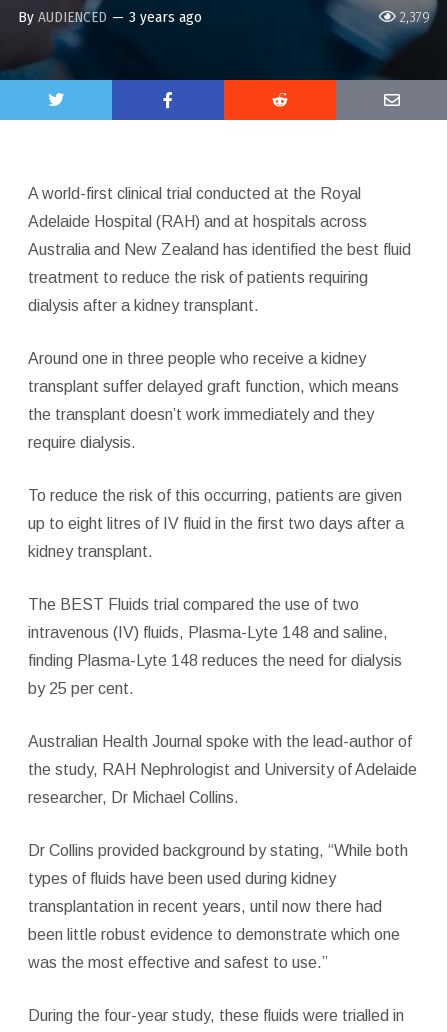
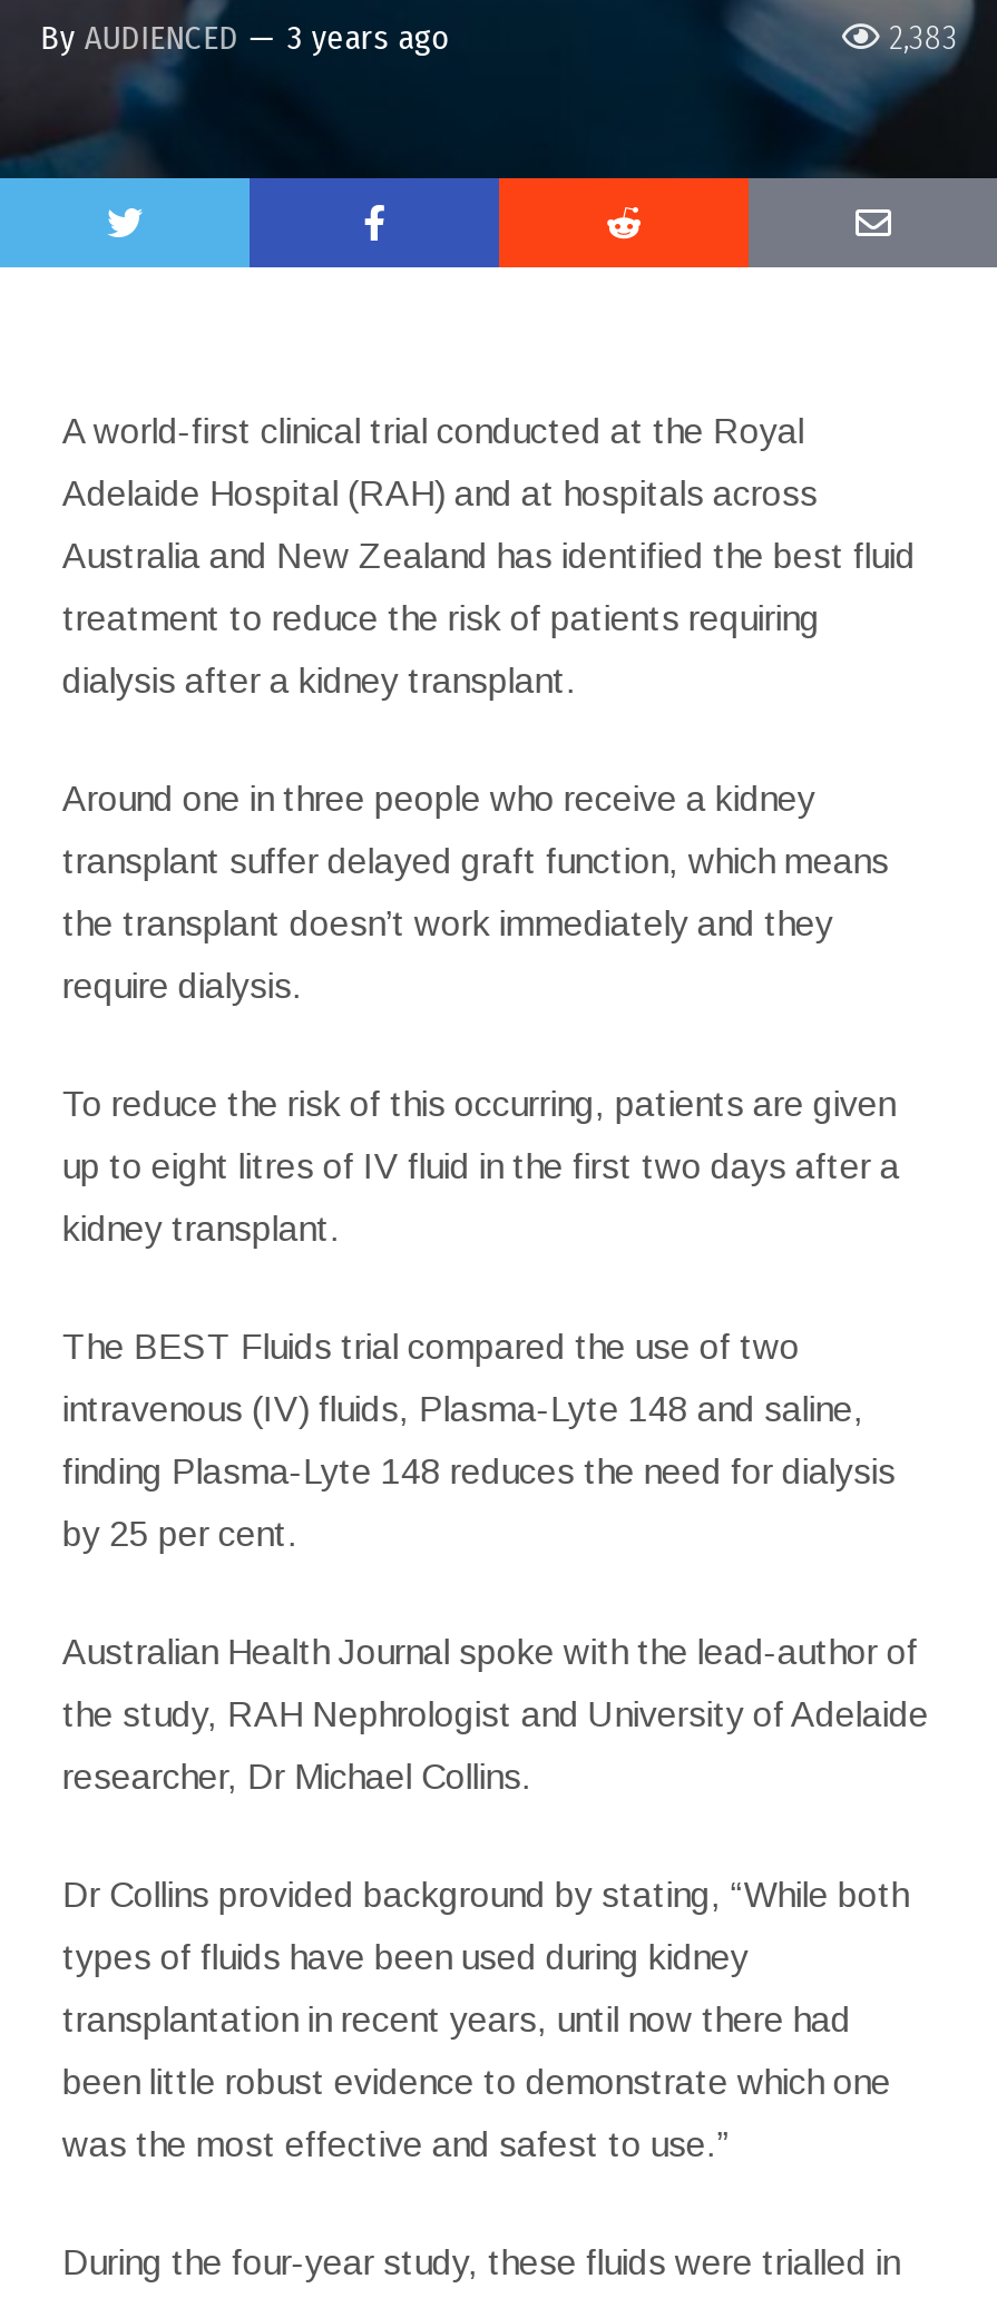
- 2,379
+ 2,383
